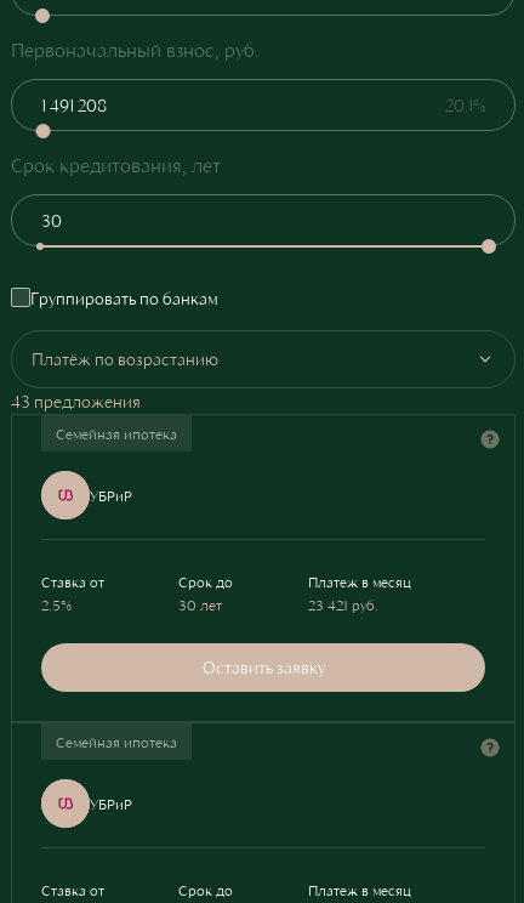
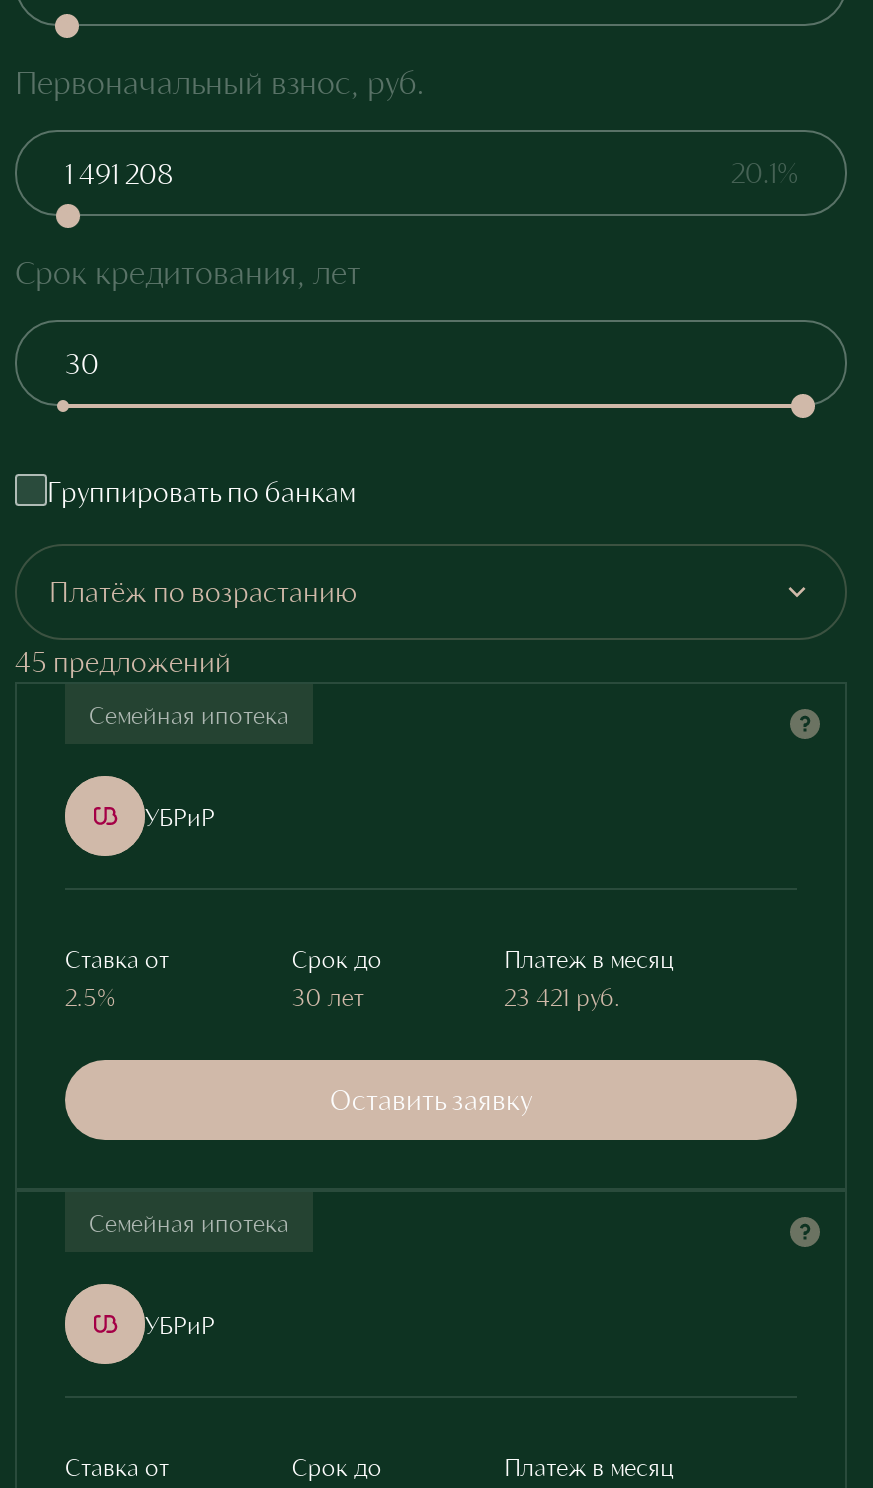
- 43 предложения
+ 45 предложений
